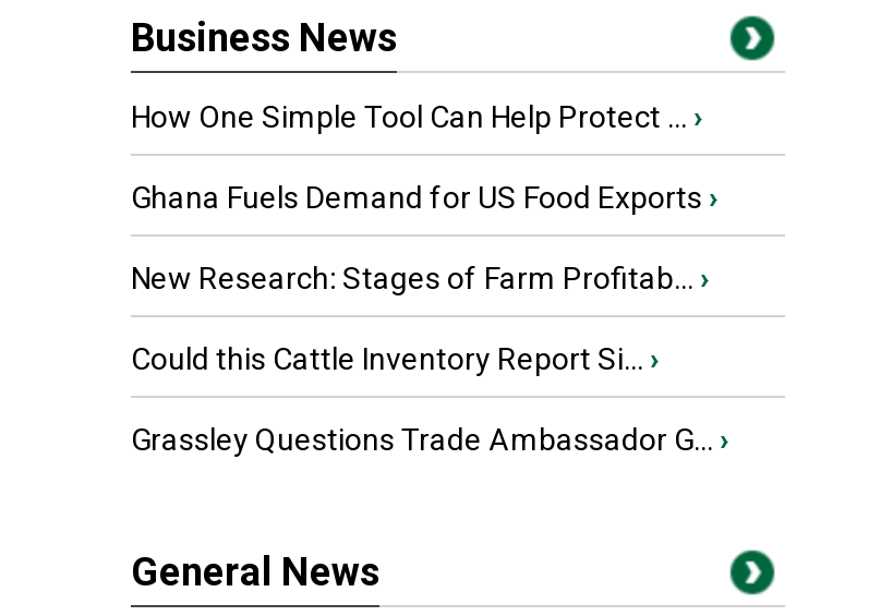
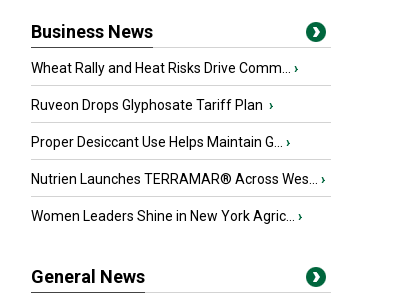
- How One Simple Tool Can Help Protect ... ›
+ Wheat Rally and Heat Risks Drive Comm... ›

- Ghana Fuels Demand for US Food Exports ›
+ Ruveon Drops Glyphosate Tariff Plan ›

- New Research: Stages of Farm Profitab... ›
+ Proper Desiccant Use Helps Maintain G... ›

- Could this Cattle Inventory Report Si... ›
+ Nutrien Launches TERRAMAR® Across Wes... ›

- Grassley Questions Trade Ambassador G... ›
+ Women Leaders Shine in New York Agric... ›
